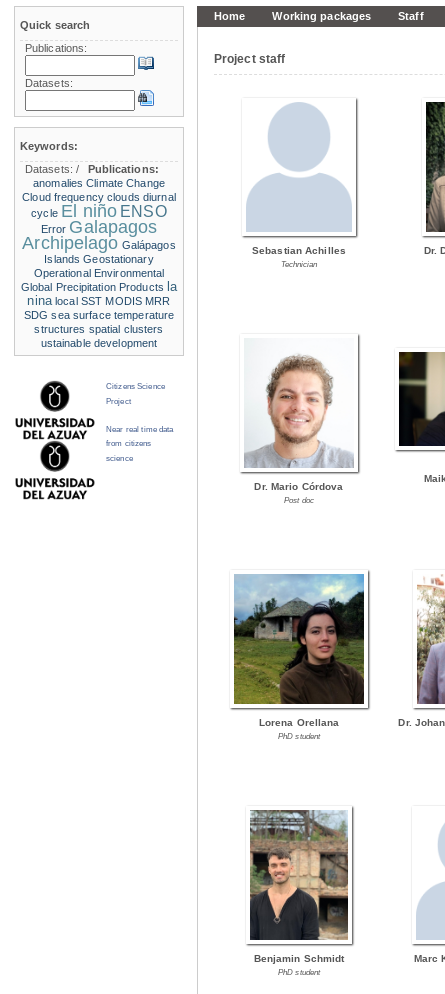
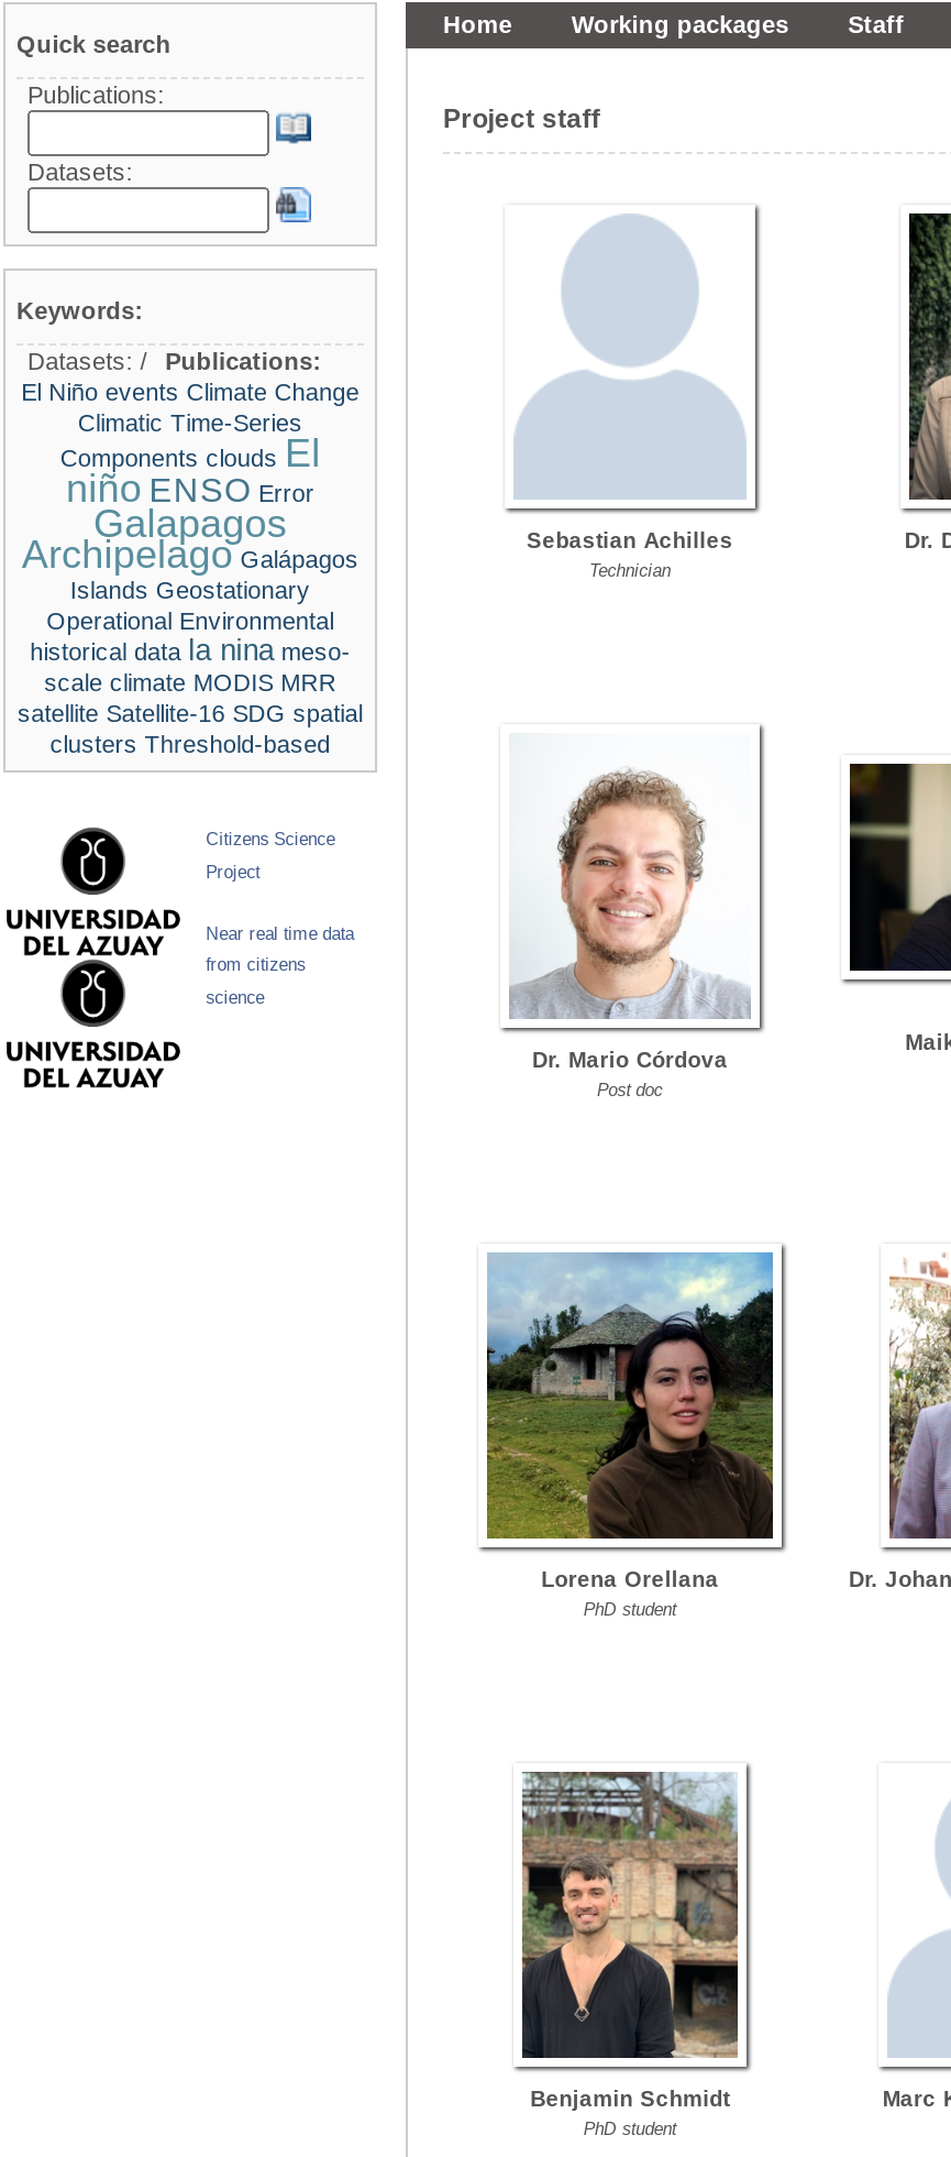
- anomalies Climate Change
- Cloud frequency clouds diurnal
- cycle El niño ENSO
- Error Galapagos
+ El Niño events Climate Change
+ Climatic Time-Series
+ Components clouds El
+ niño ENSO Error
+ Galapagos

- Global Precipitation Products la
- nina local SST MODIS MRR
- SDG sea surface temperature
- structures spatial clusters
- ustainable development
+ historical data la nina meso-
+ scale climate MODIS MRR
+ satellite Satellite-16 SDG spatial
+ clusters Threshold-based
